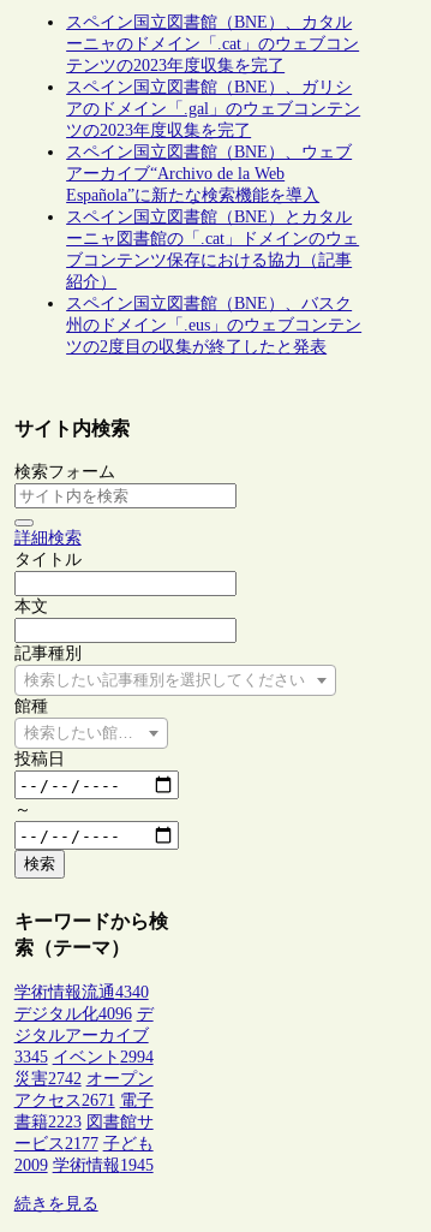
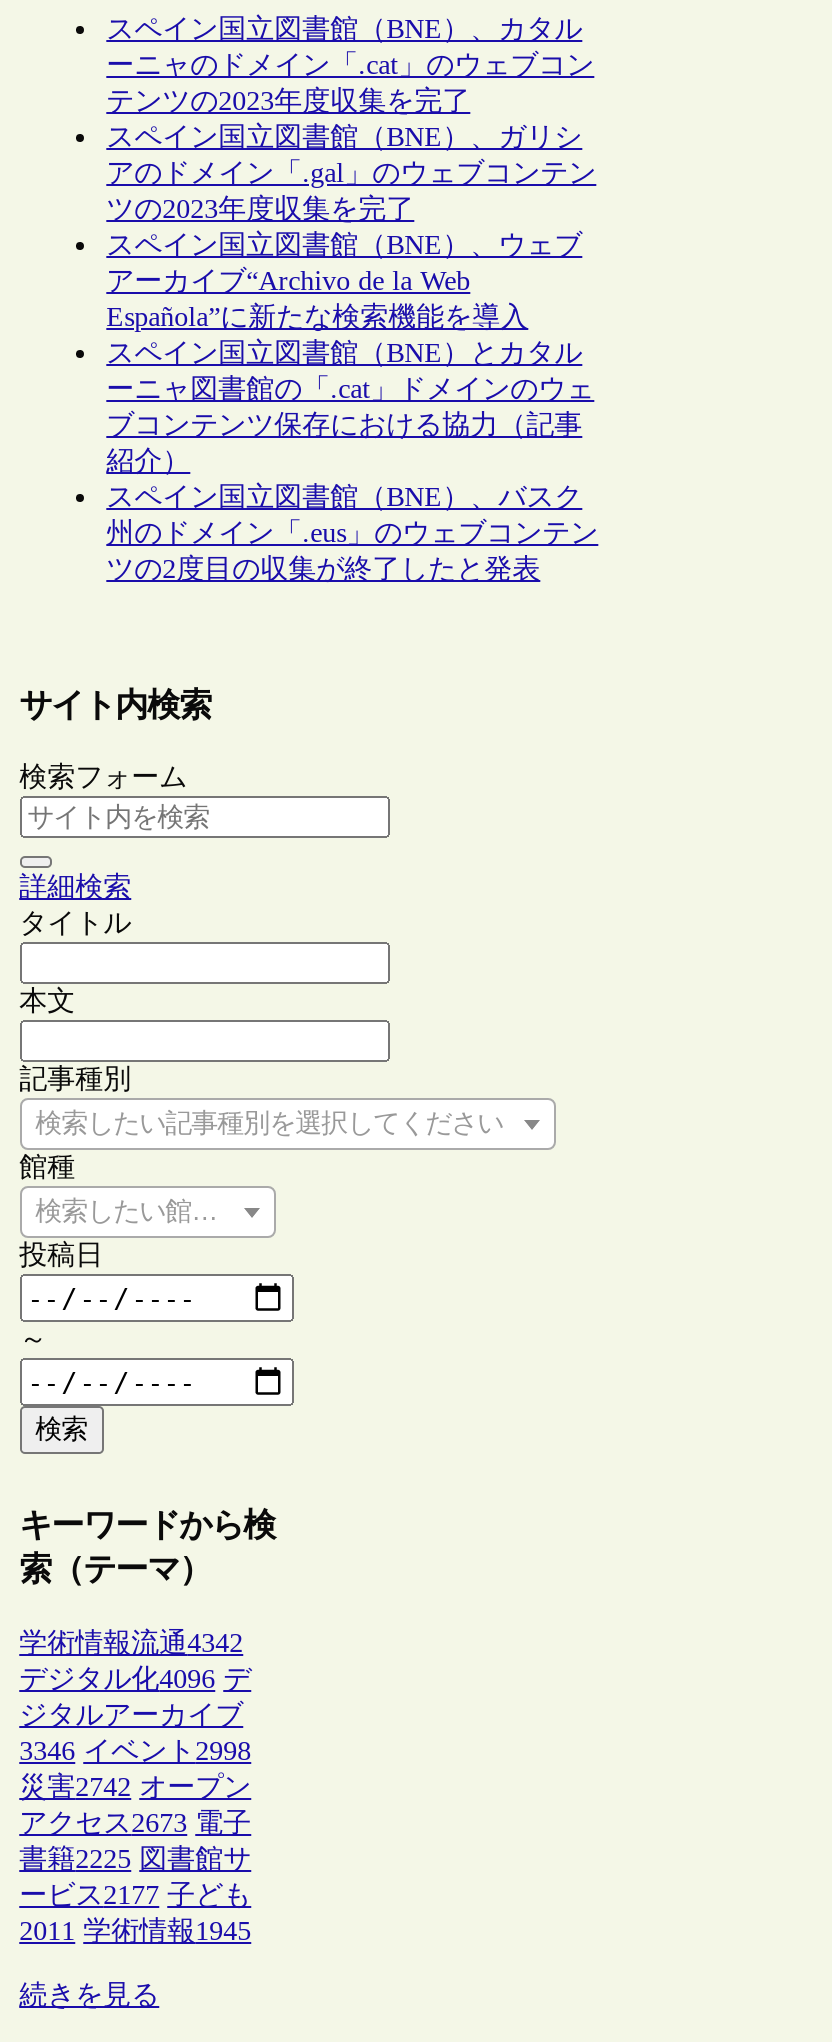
- 学術情報流通4340
+ 学術情報流通4342

- 3345 イベント2994
+ 3346 イベント2998

- アクセス2671 電子
+ アクセス2673 電子

- 書籍2223 図書館サ
+ 書籍2225 図書館サ

- 2009 学術情報1945
+ 2011 学術情報1945
